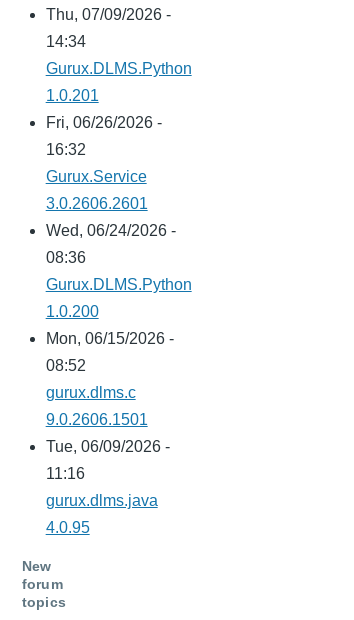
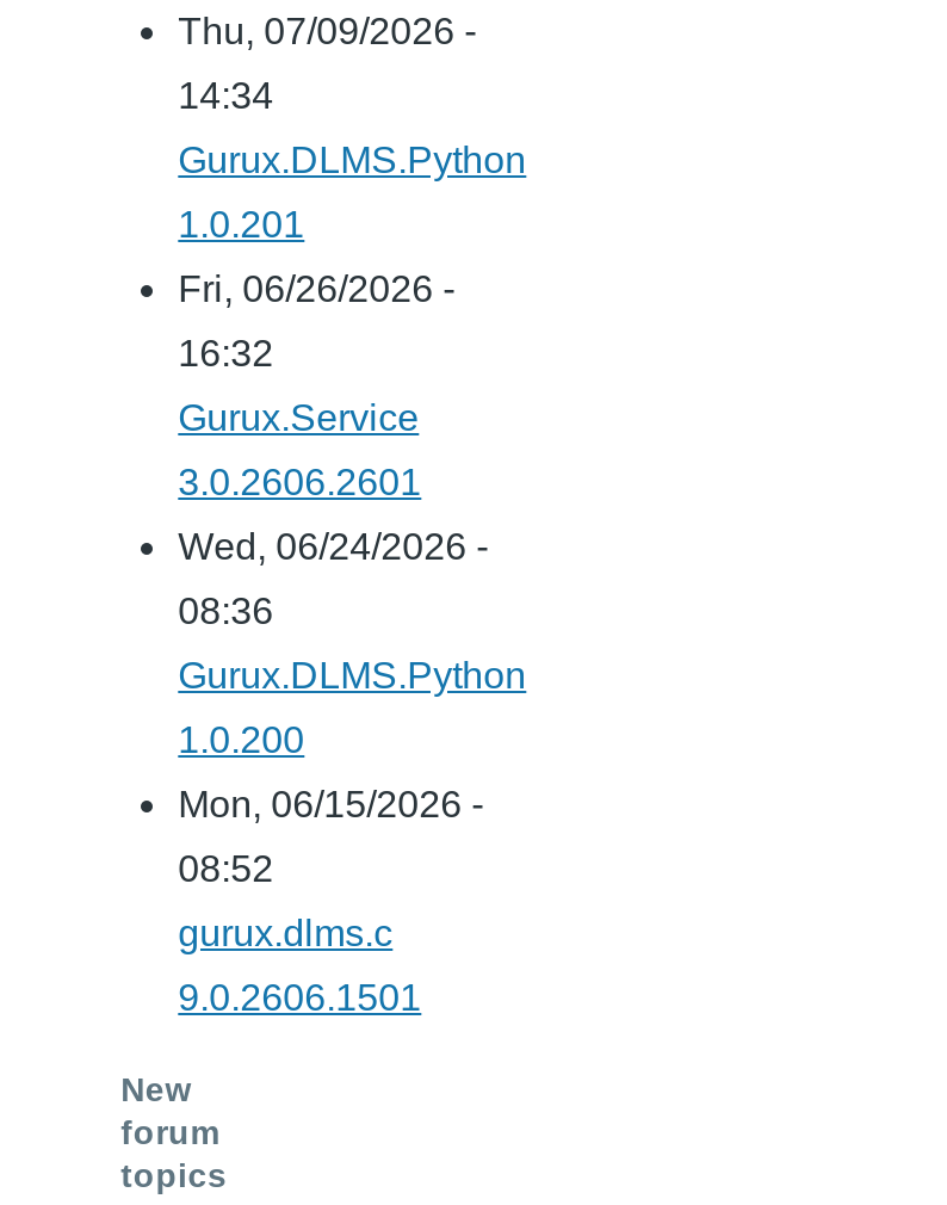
- Tue, 06/09/2026 -
- 11:16
- gurux.dlms.java
- 4.0.95
